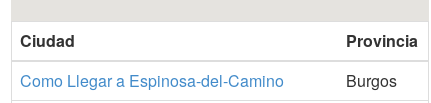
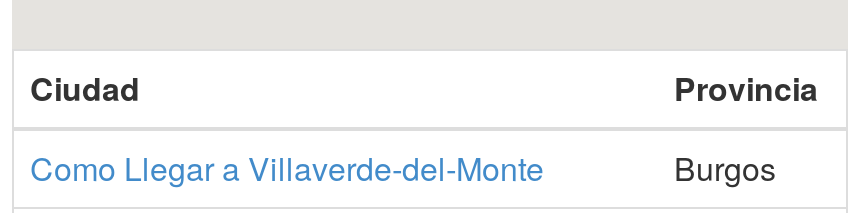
- Como Llegar a Espinosa-del-Camino
+ Como Llegar a Villaverde-del-Monte
